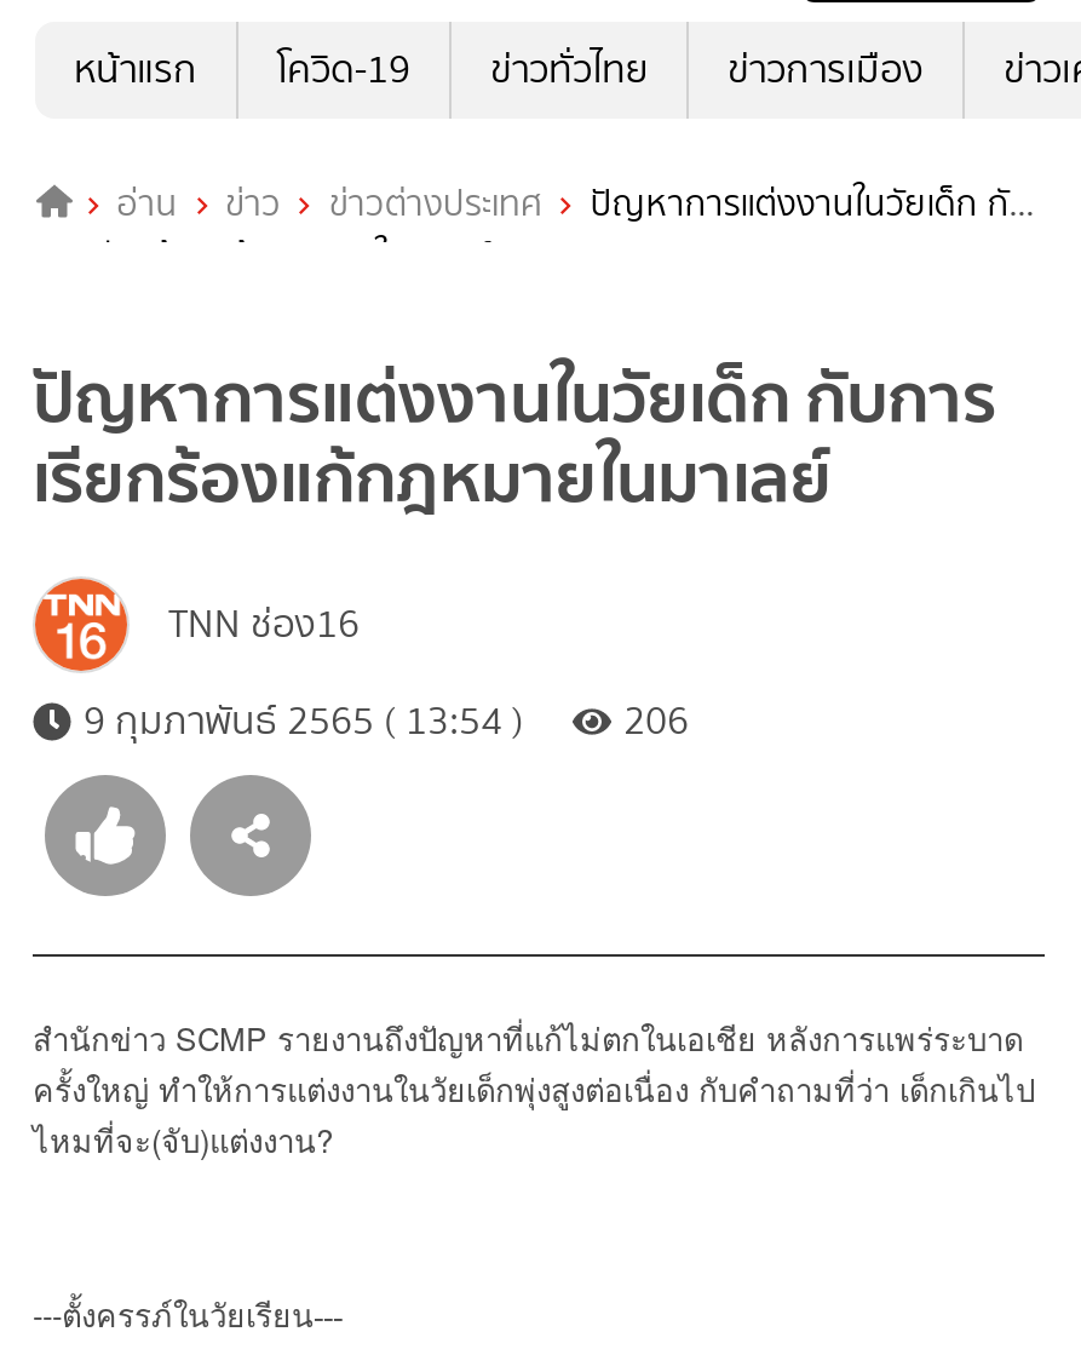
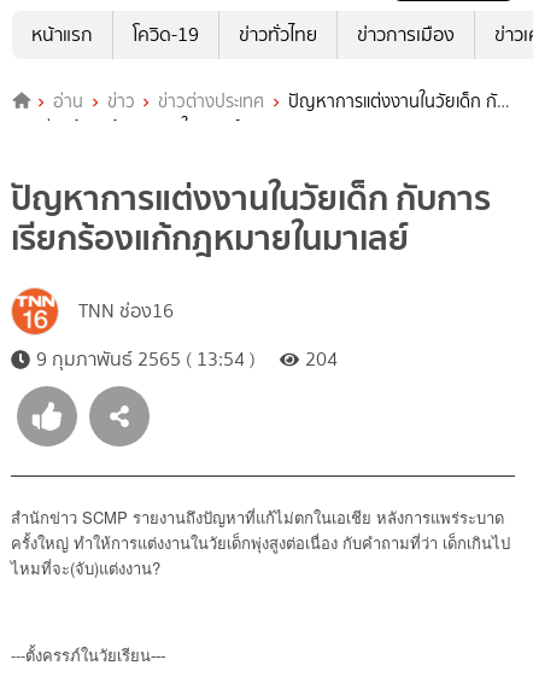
- 9 กุมภาพันธ์ 2565 ( 13:54 ) 206
+ 9 กุมภาพันธ์ 2565 ( 13:54 ) 204
